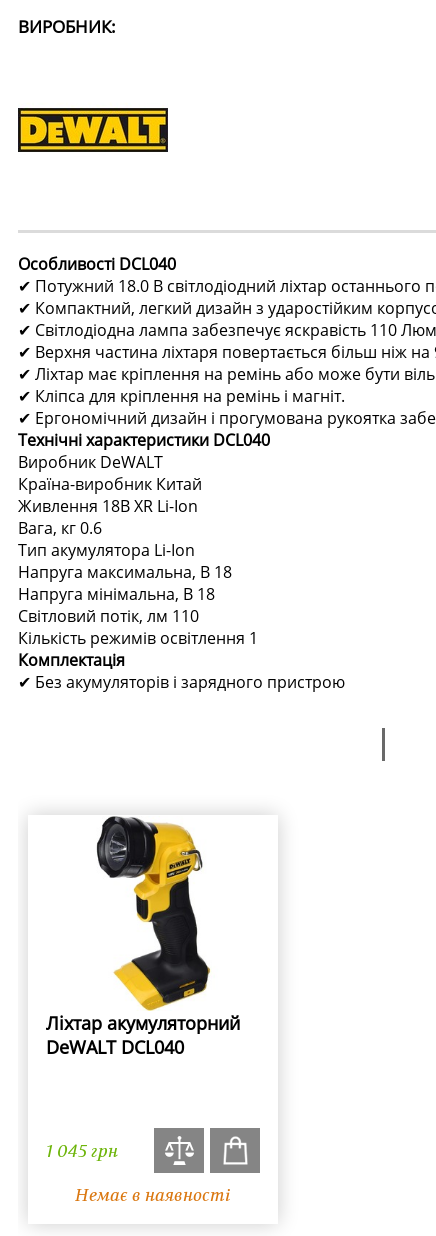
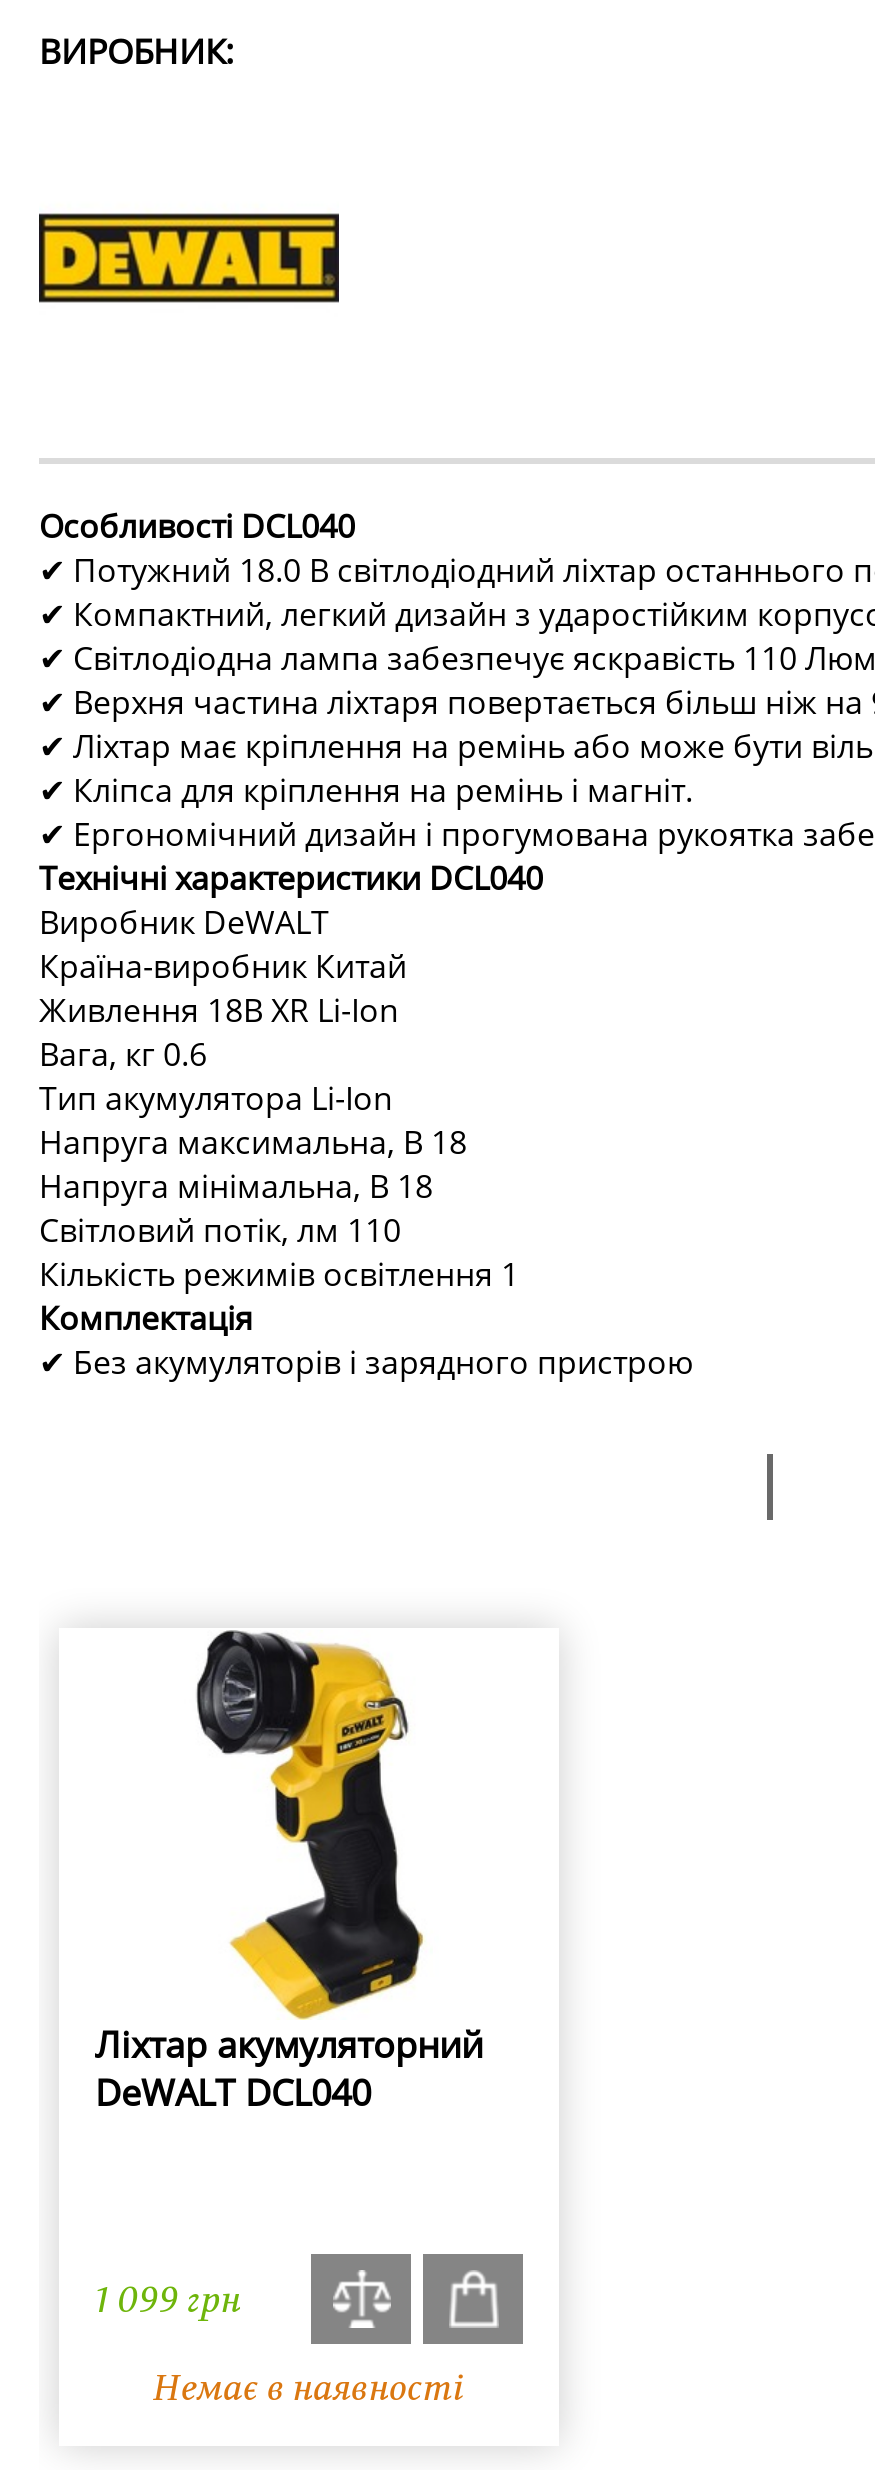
- 1 045 грн
+ 1 099 грн
